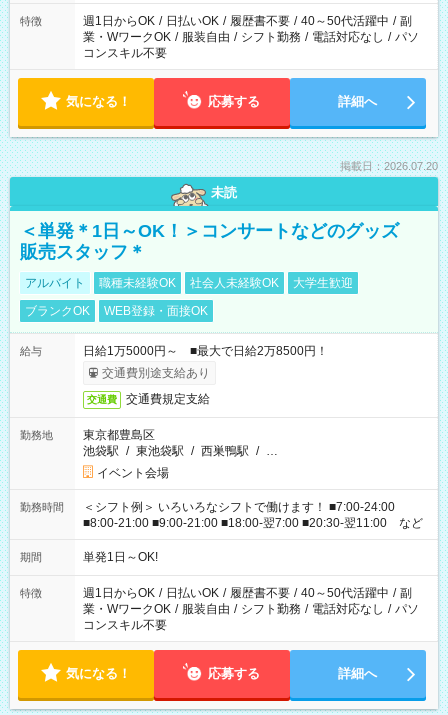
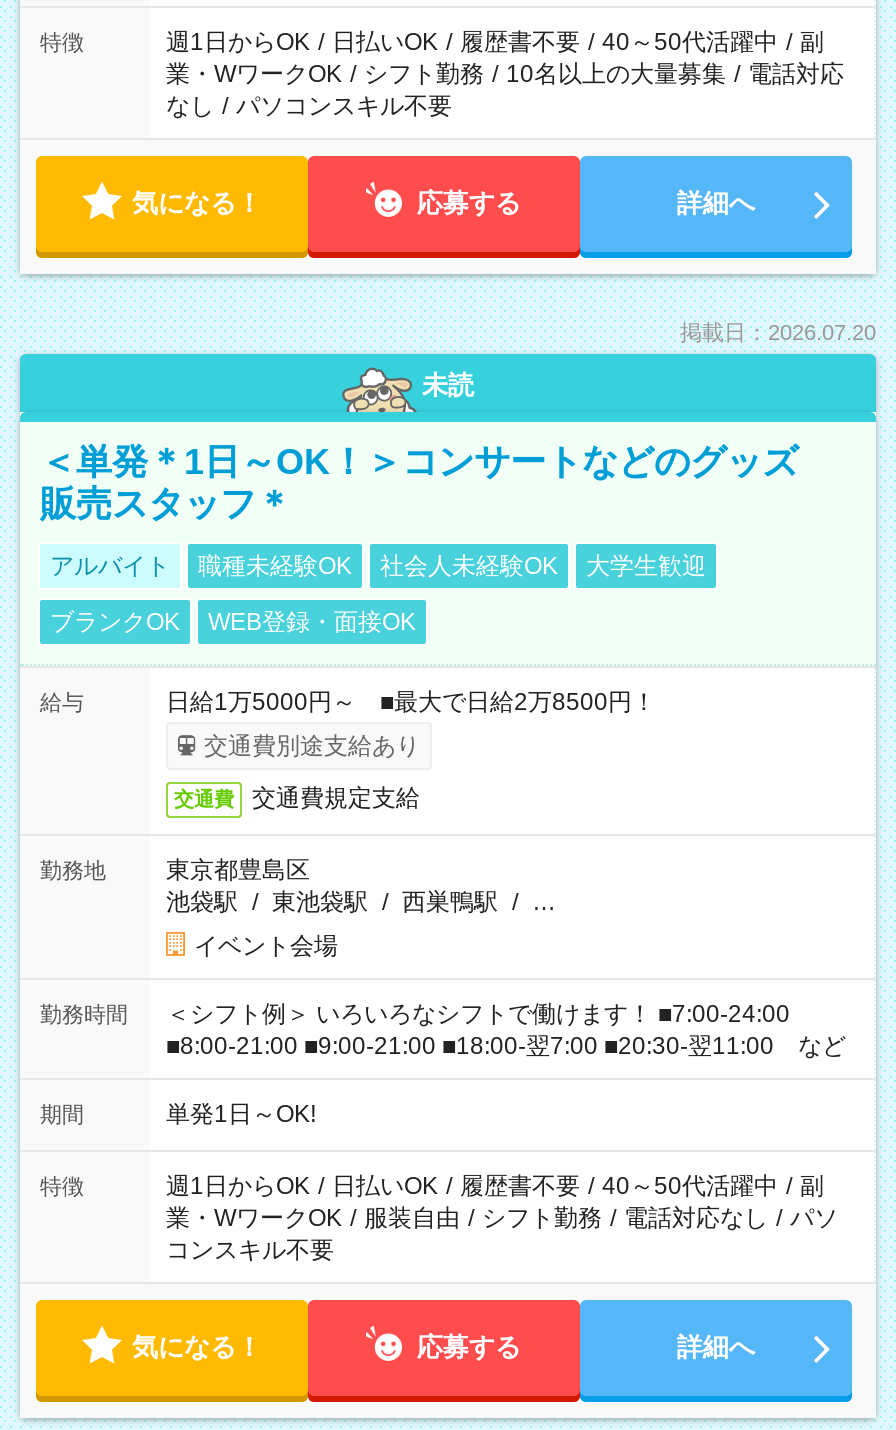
- 業・WワークOK / 服装自由 / シフト勤務 / 電話対応なし / パソ
- コンスキル不要
+ 業・WワークOK / シフト勤務 / 10名以上の大量募集 / 電話対応
+ なし / パソコンスキル不要
